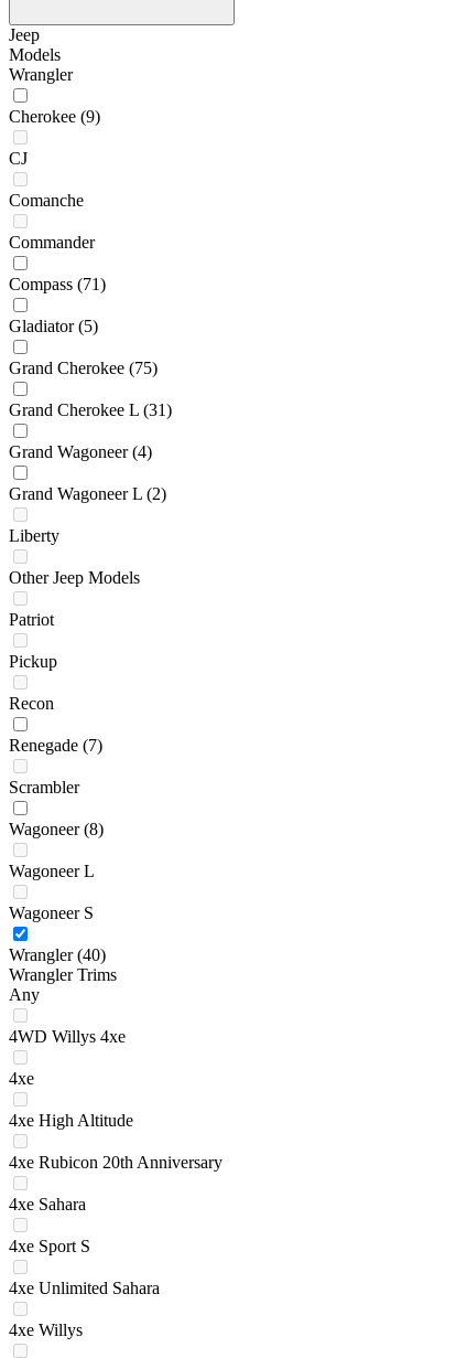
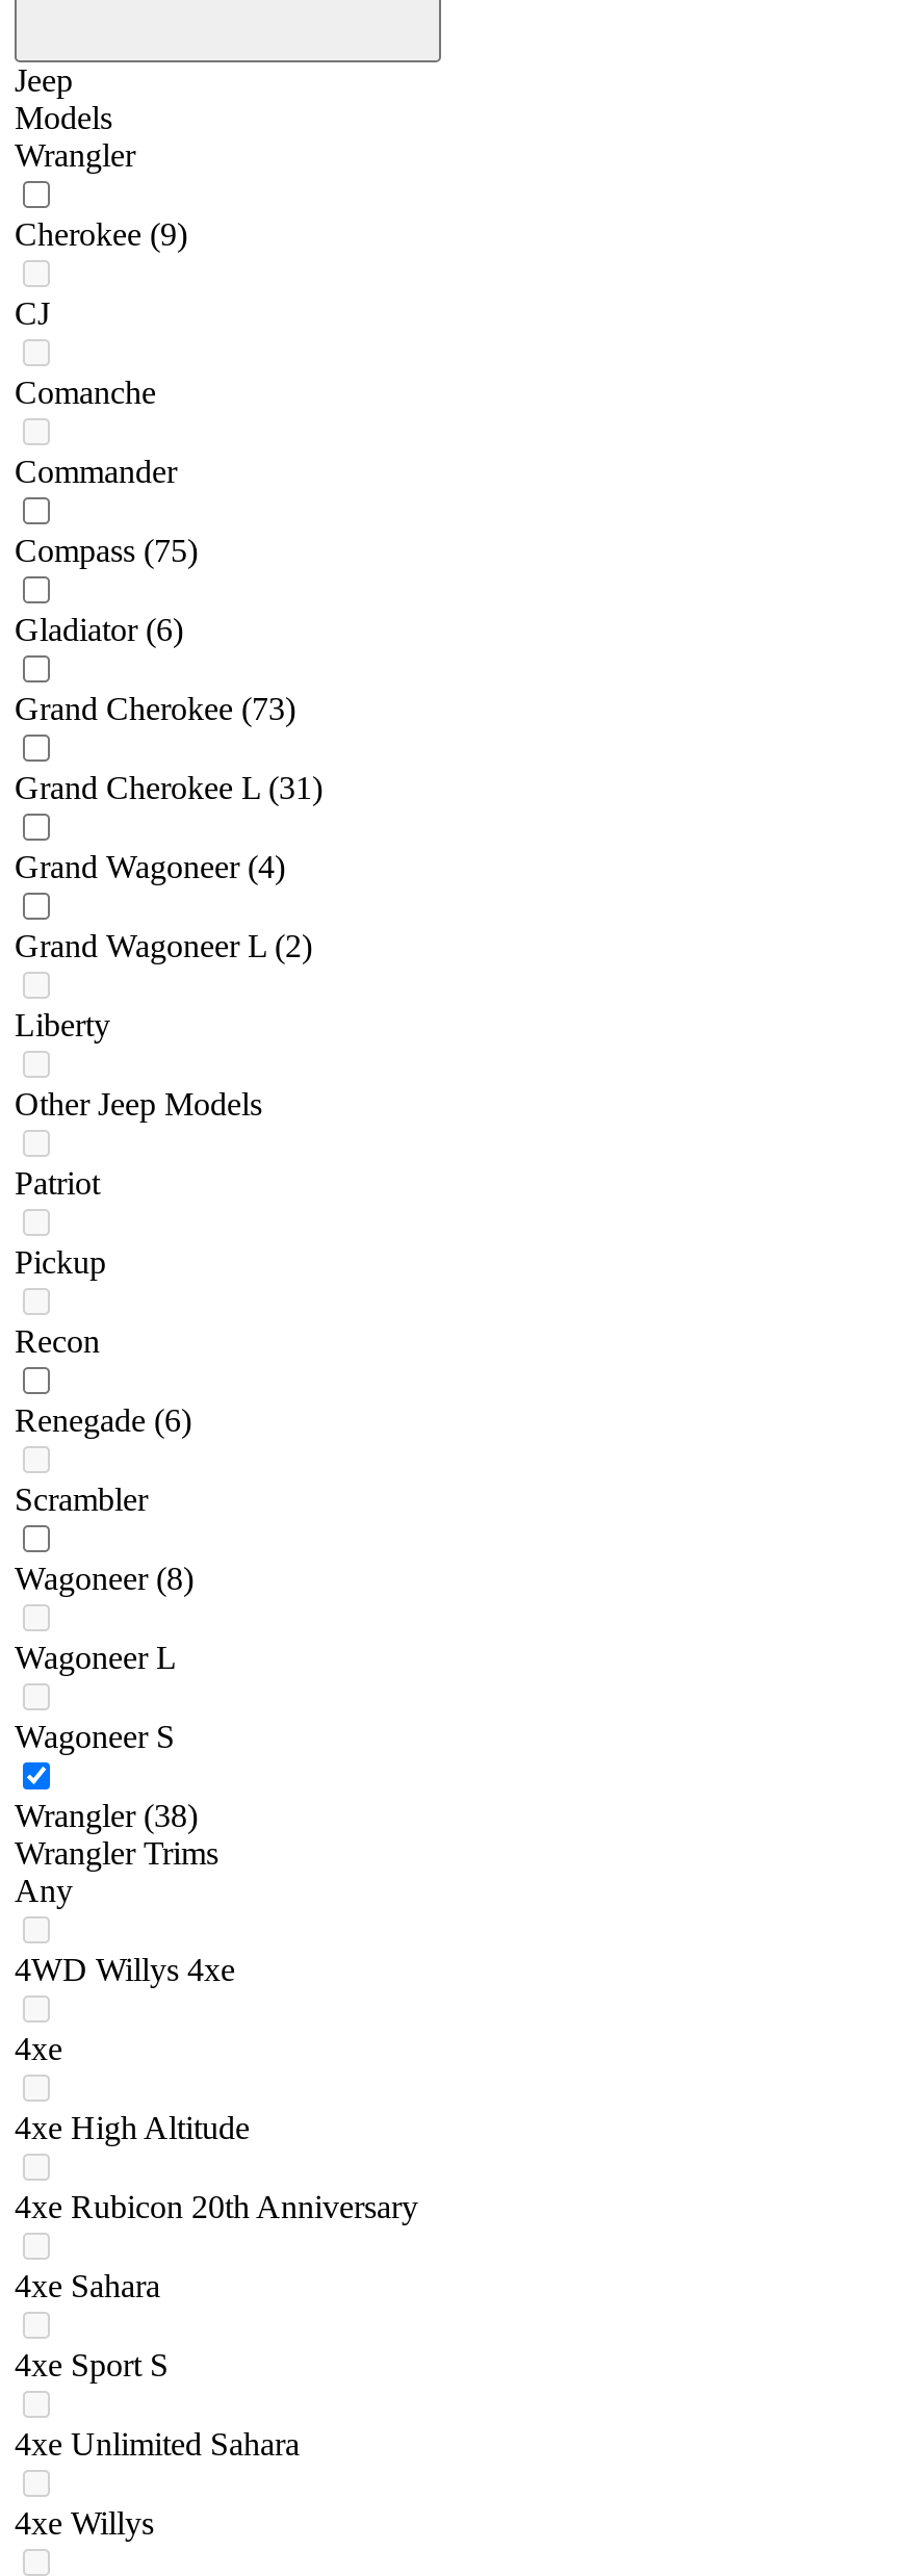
- Compass (71)
+ Compass (75)

- Gladiator (5)
+ Gladiator (6)

- Grand Cherokee (75)
+ Grand Cherokee (73)

- Renegade (7)
+ Renegade (6)

- Wrangler (40)
+ Wrangler (38)
